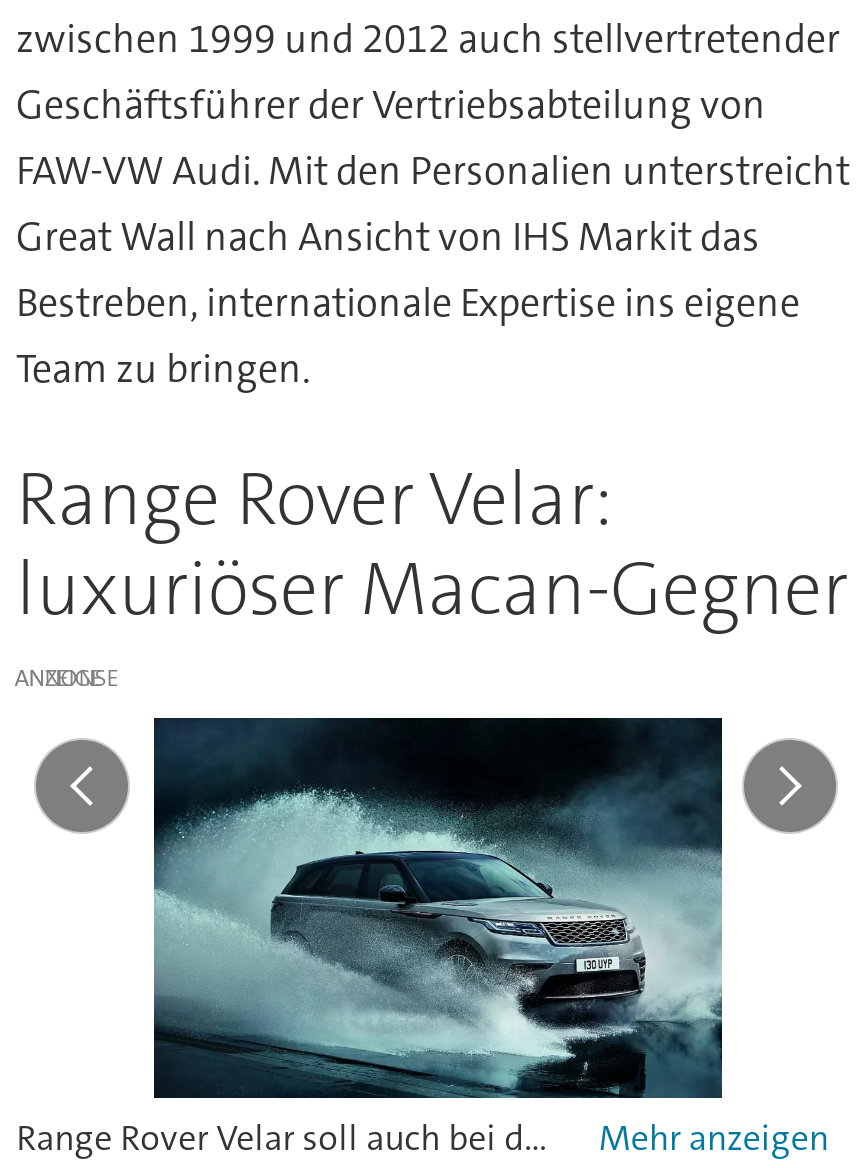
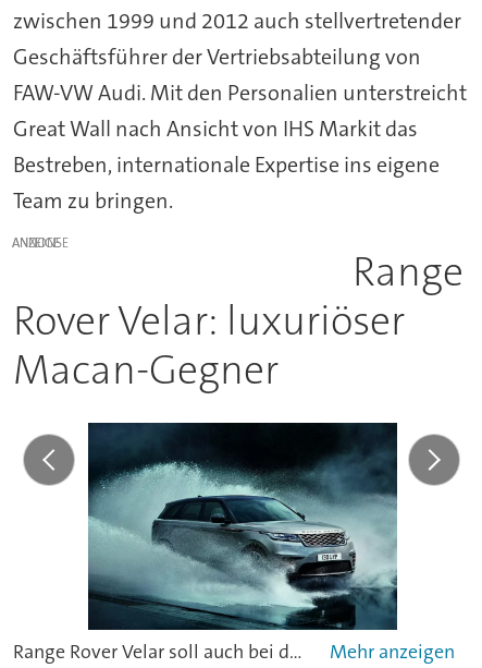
- Range Rover Velar:
- luxuriöser Macan-Gegner

moved up: ANZEIGE

+ Range
+ Rover Velar: luxuriöser
+ Macan-Gegner
